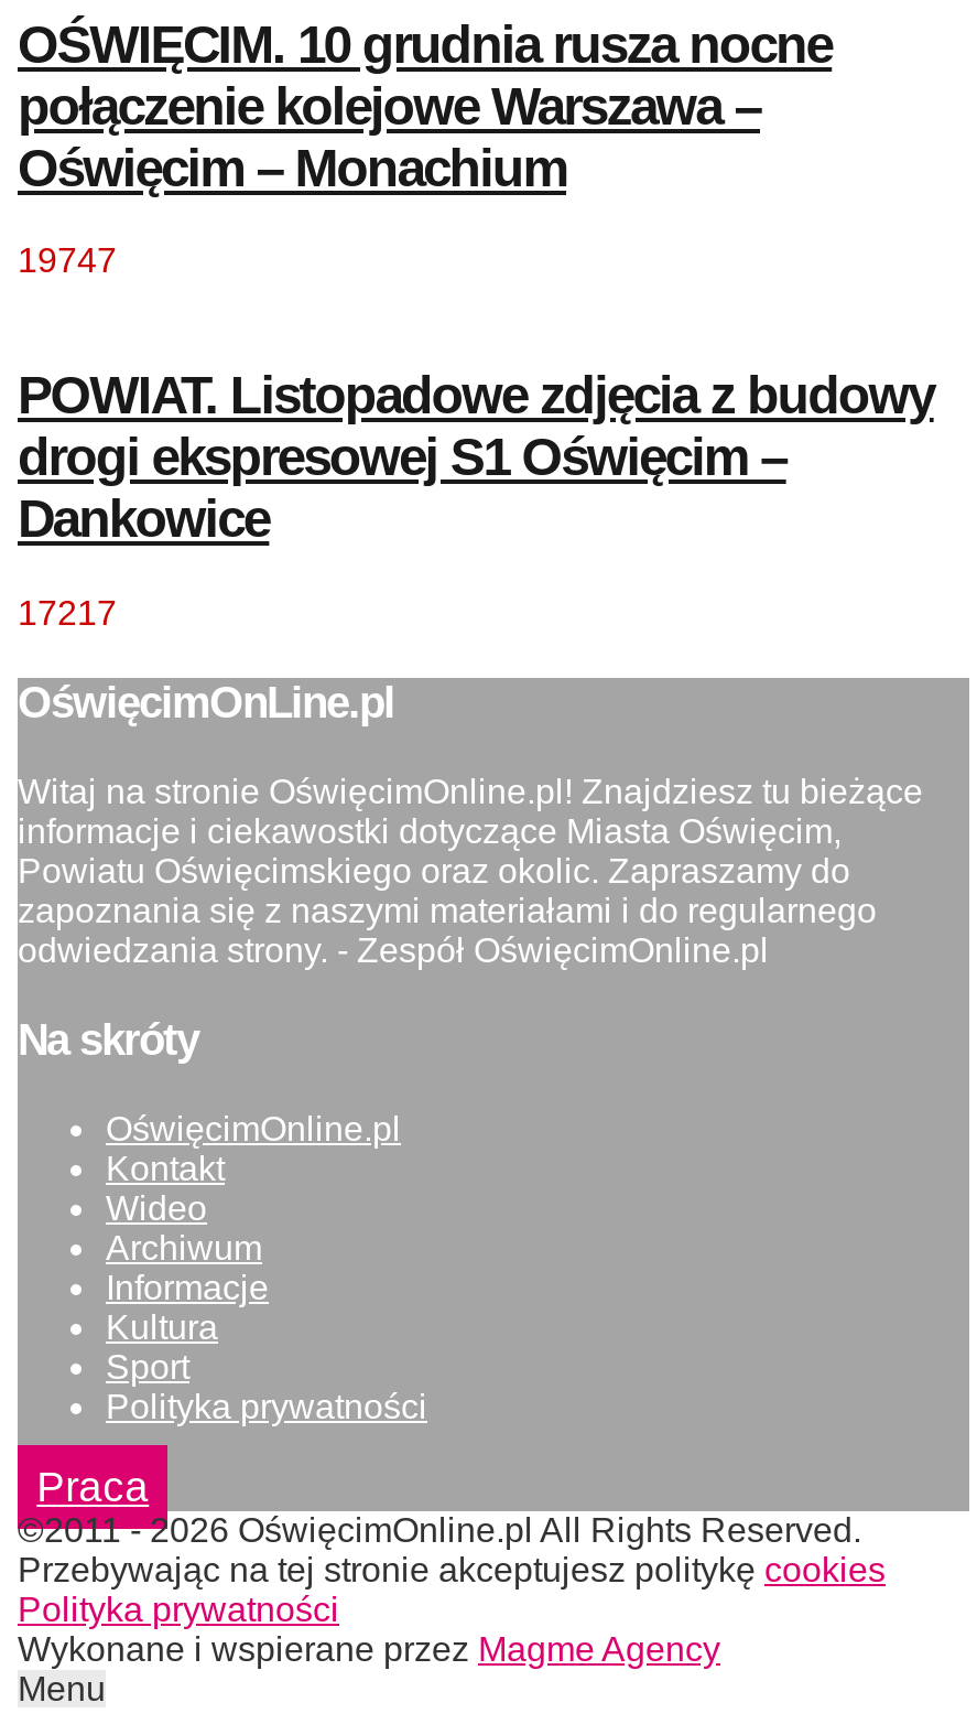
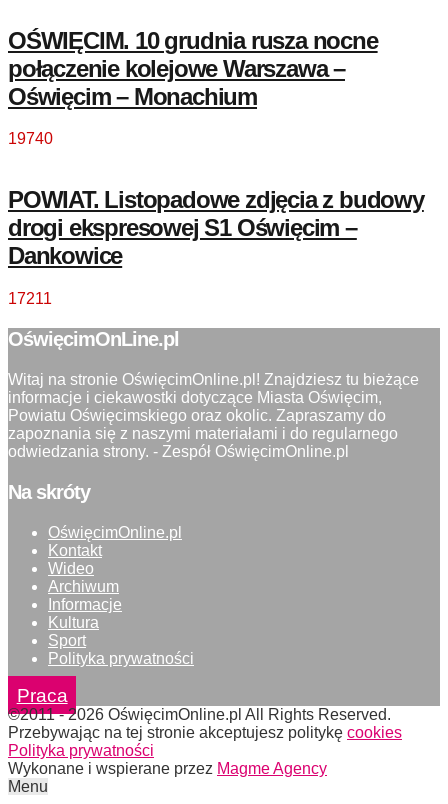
- 19747
+ 19740

- 17217
+ 17211
